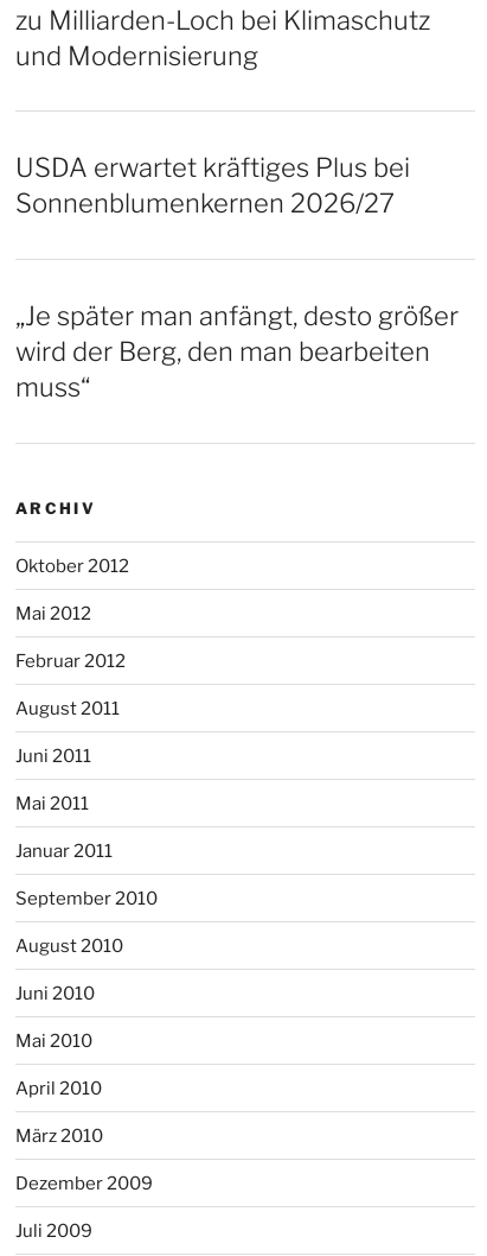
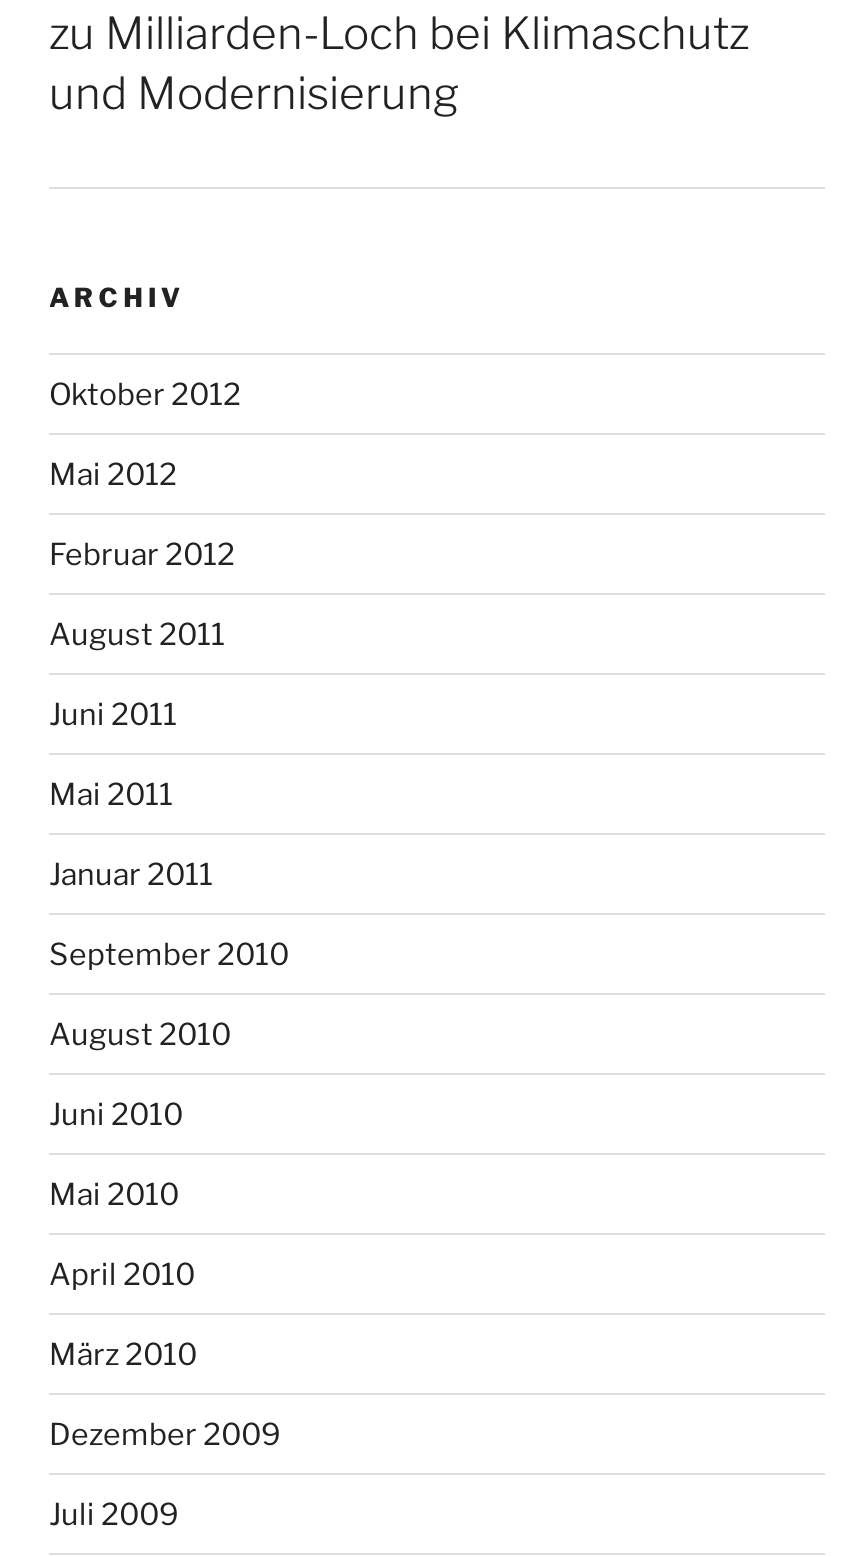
- USDA erwartet kräftiges Plus bei
- Sonnenblumenkernen 2026/27

- „Je später man anfängt, desto größer
- wird der Berg, den man bearbeiten
- muss“
